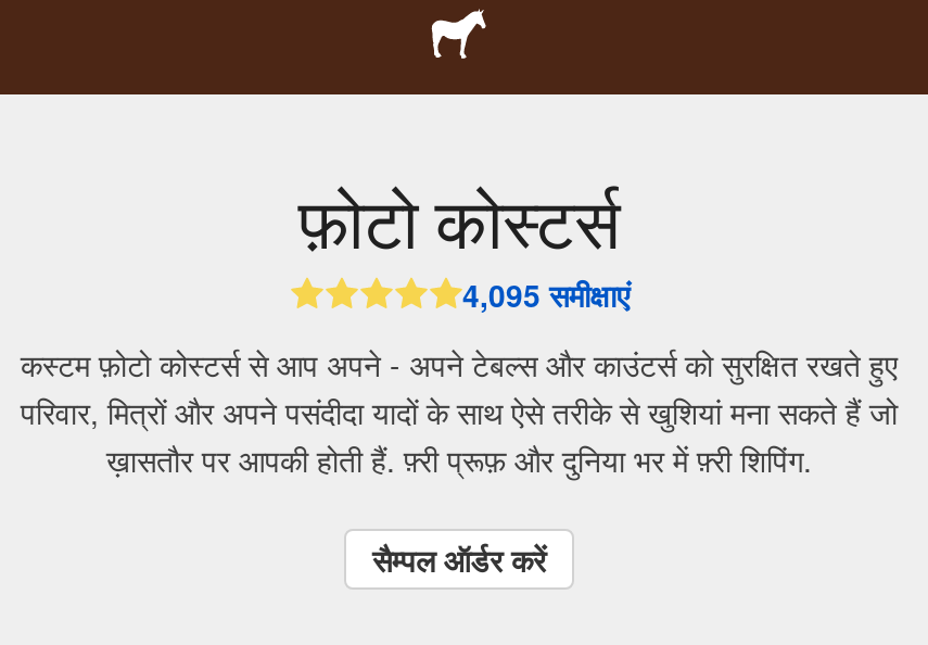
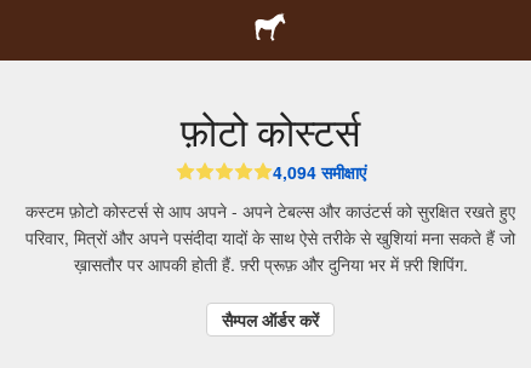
- 4,095 समीक्षाएं
+ 4,094 समीक्षाएं
